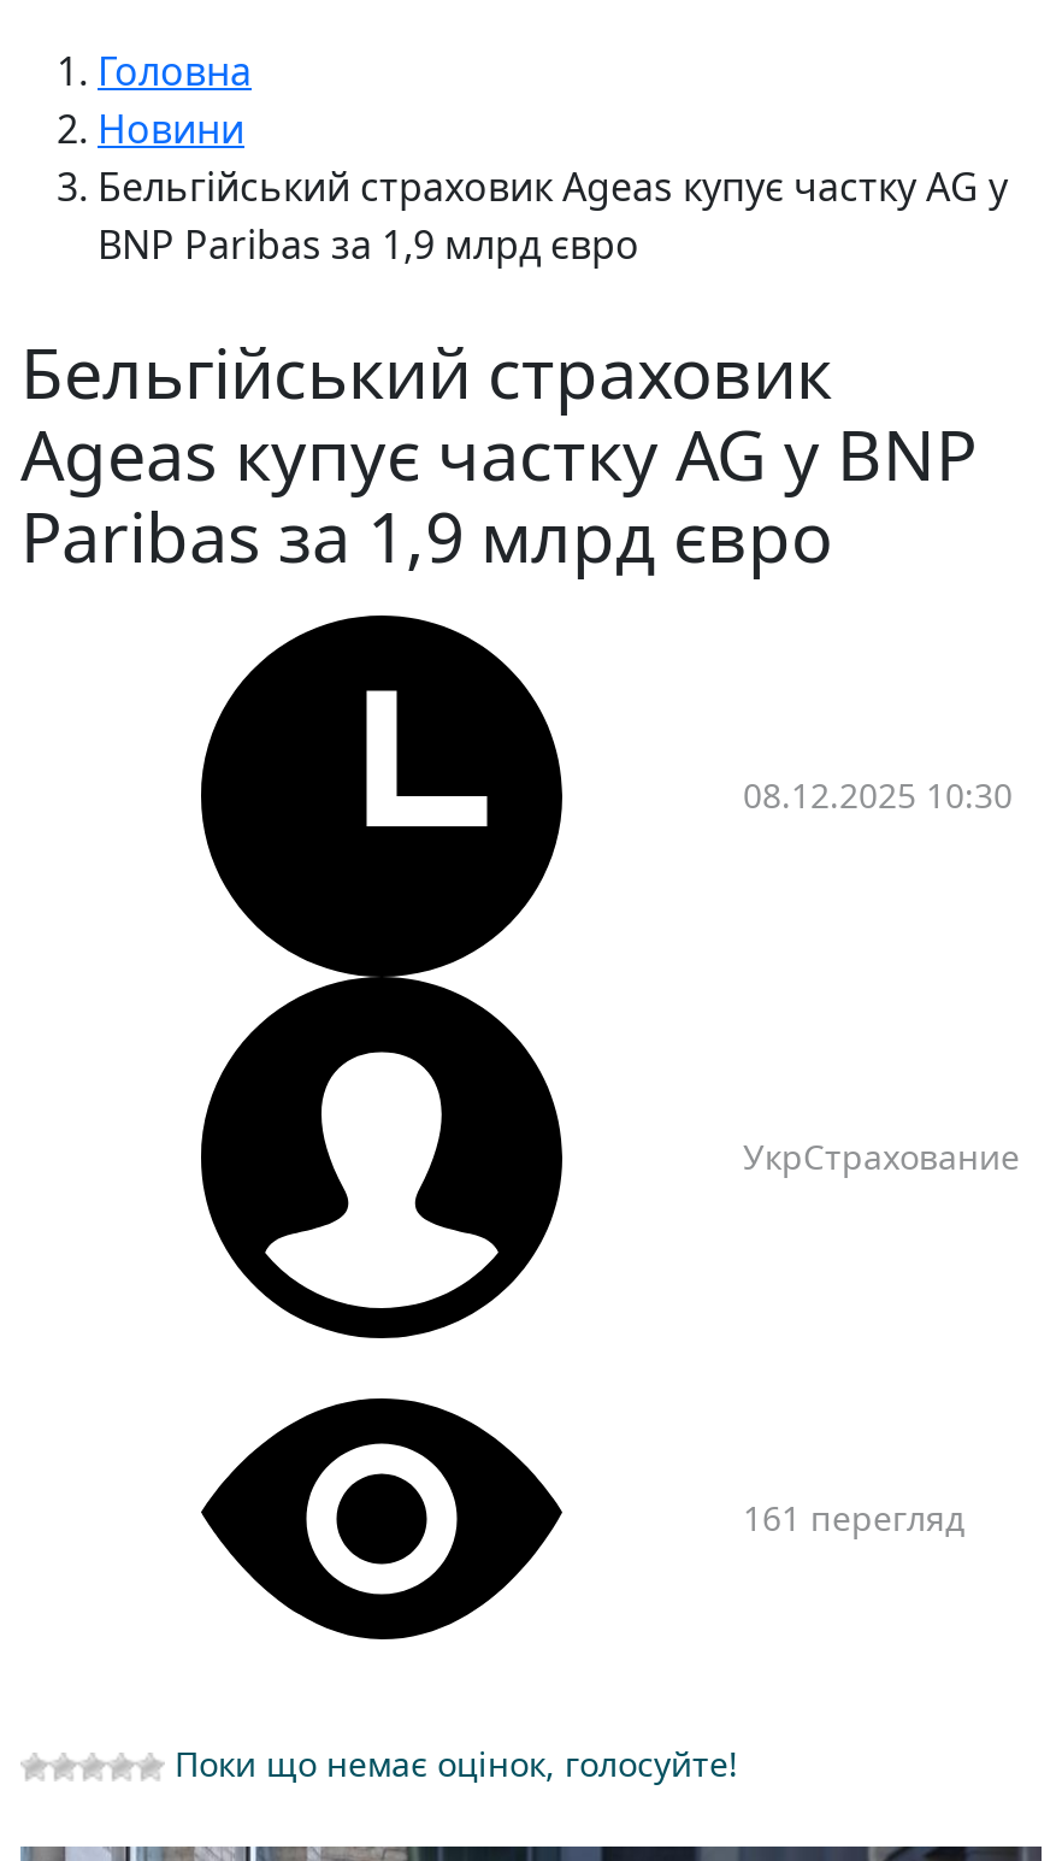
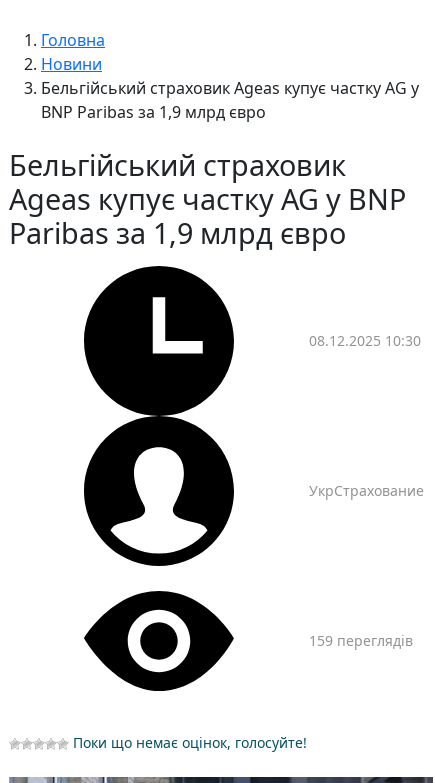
- 161 перегляд
+ 159 переглядів
